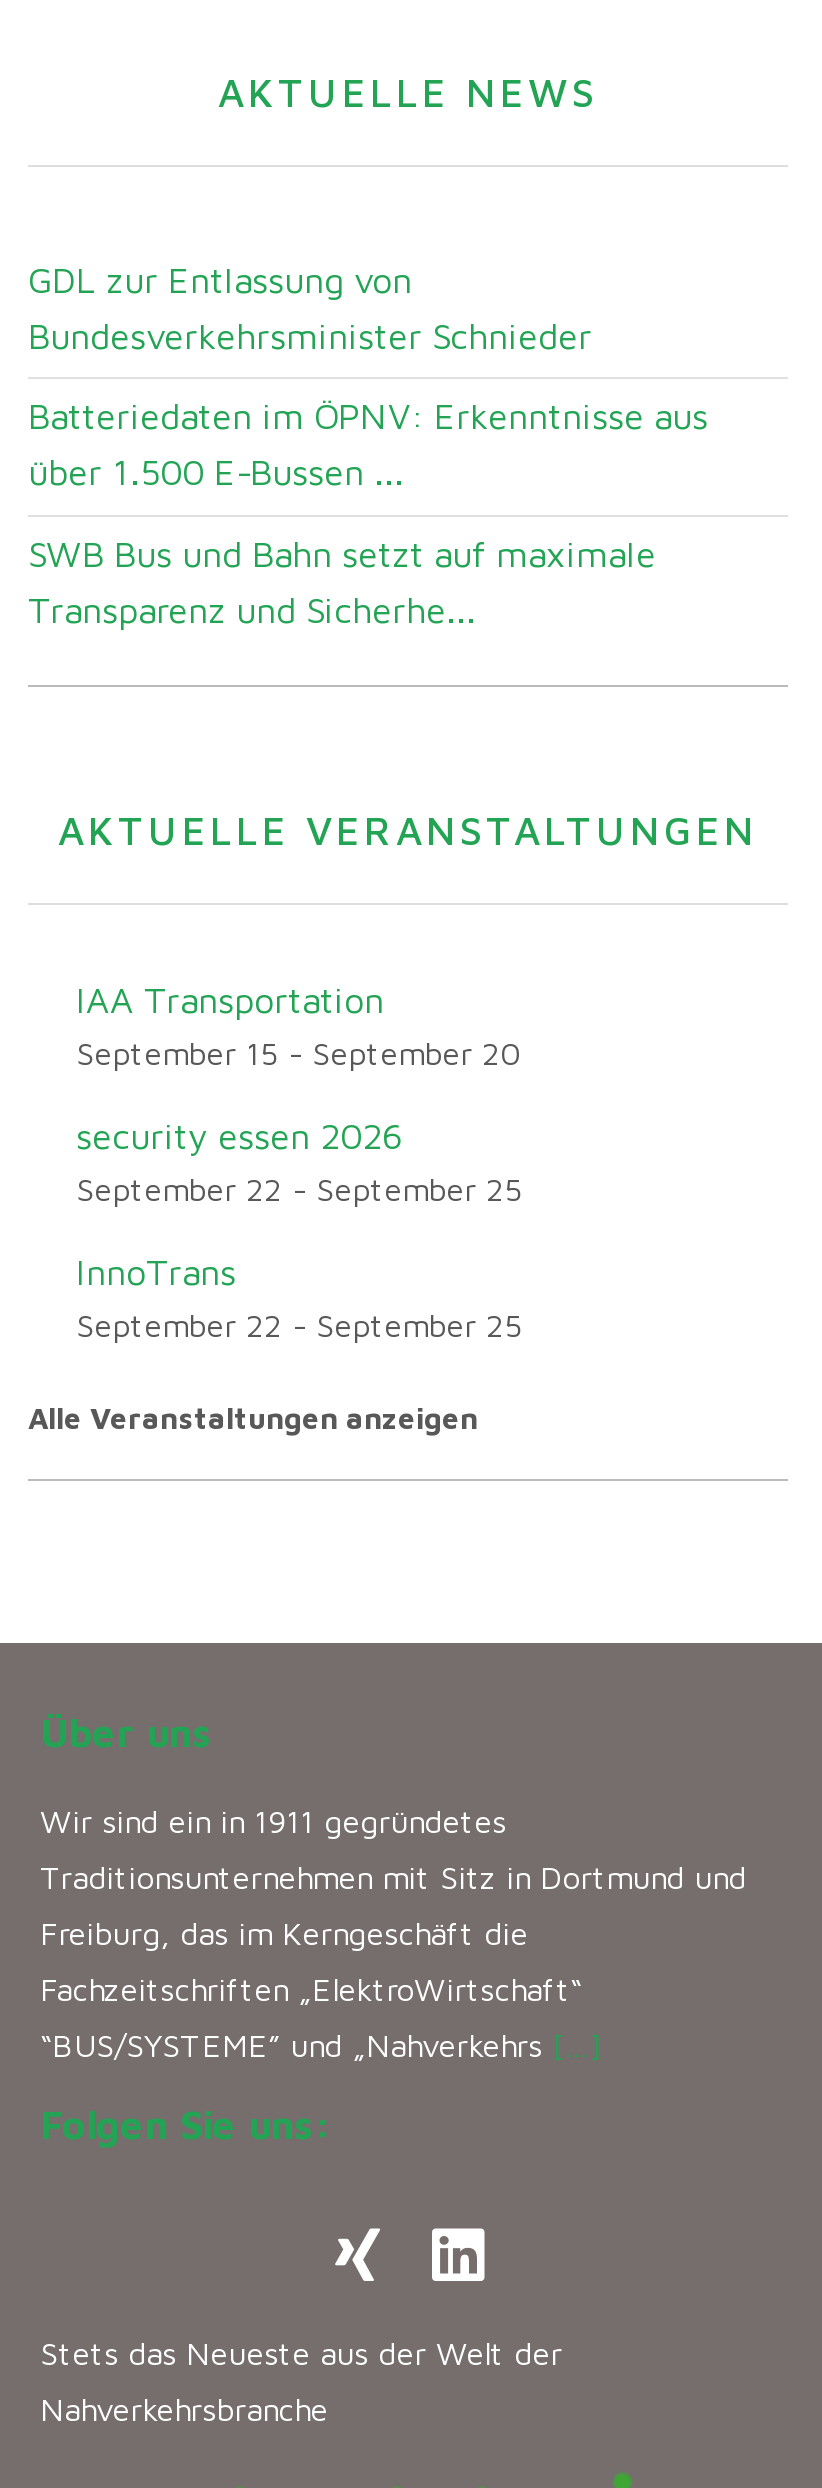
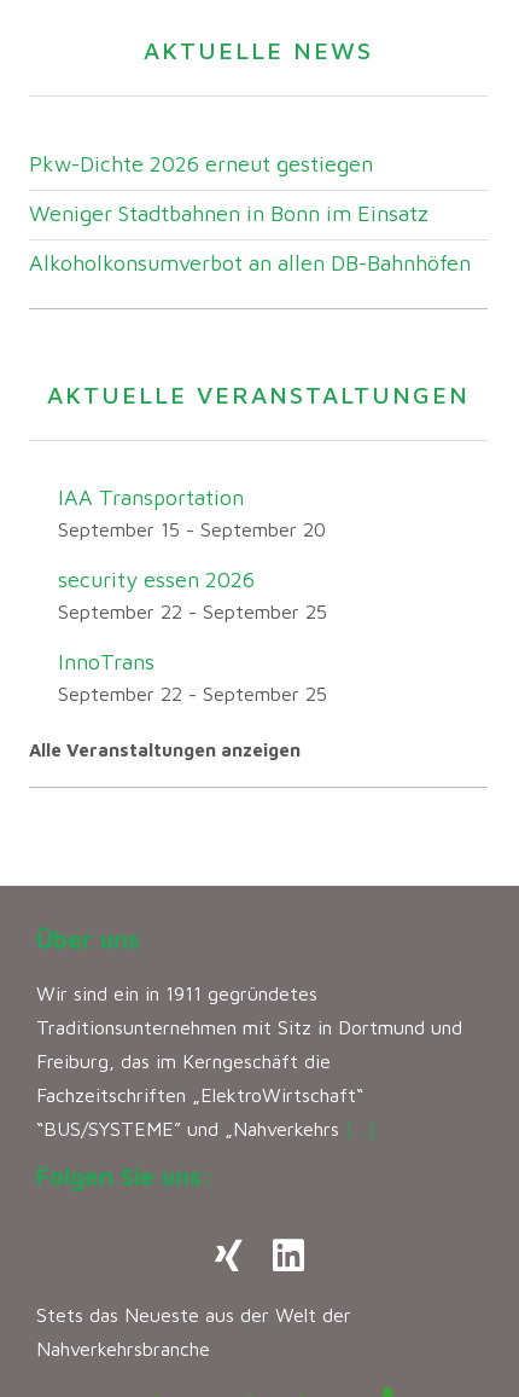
- GDL zur Entlassung von
- Bundesverkehrsminister Schnieder
+ Pkw-Dichte 2026 erneut gestiegen

- Batteriedaten im ÖPNV: Erkenntnisse aus
- über 1.500 E-Bussen ...
+ Weniger Stadtbahnen in Bonn im Einsatz

- SWB Bus und Bahn setzt auf maximale
- Transparenz und Sicherhe...
+ Alkoholkonsumverbot an allen DB-Bahnhöfen
